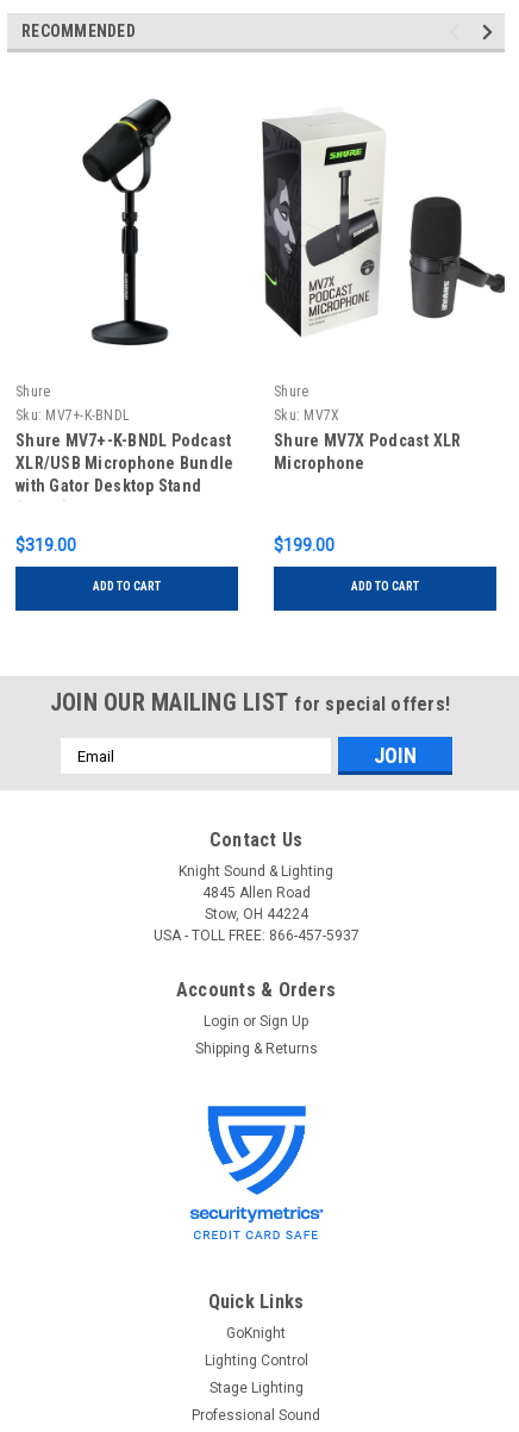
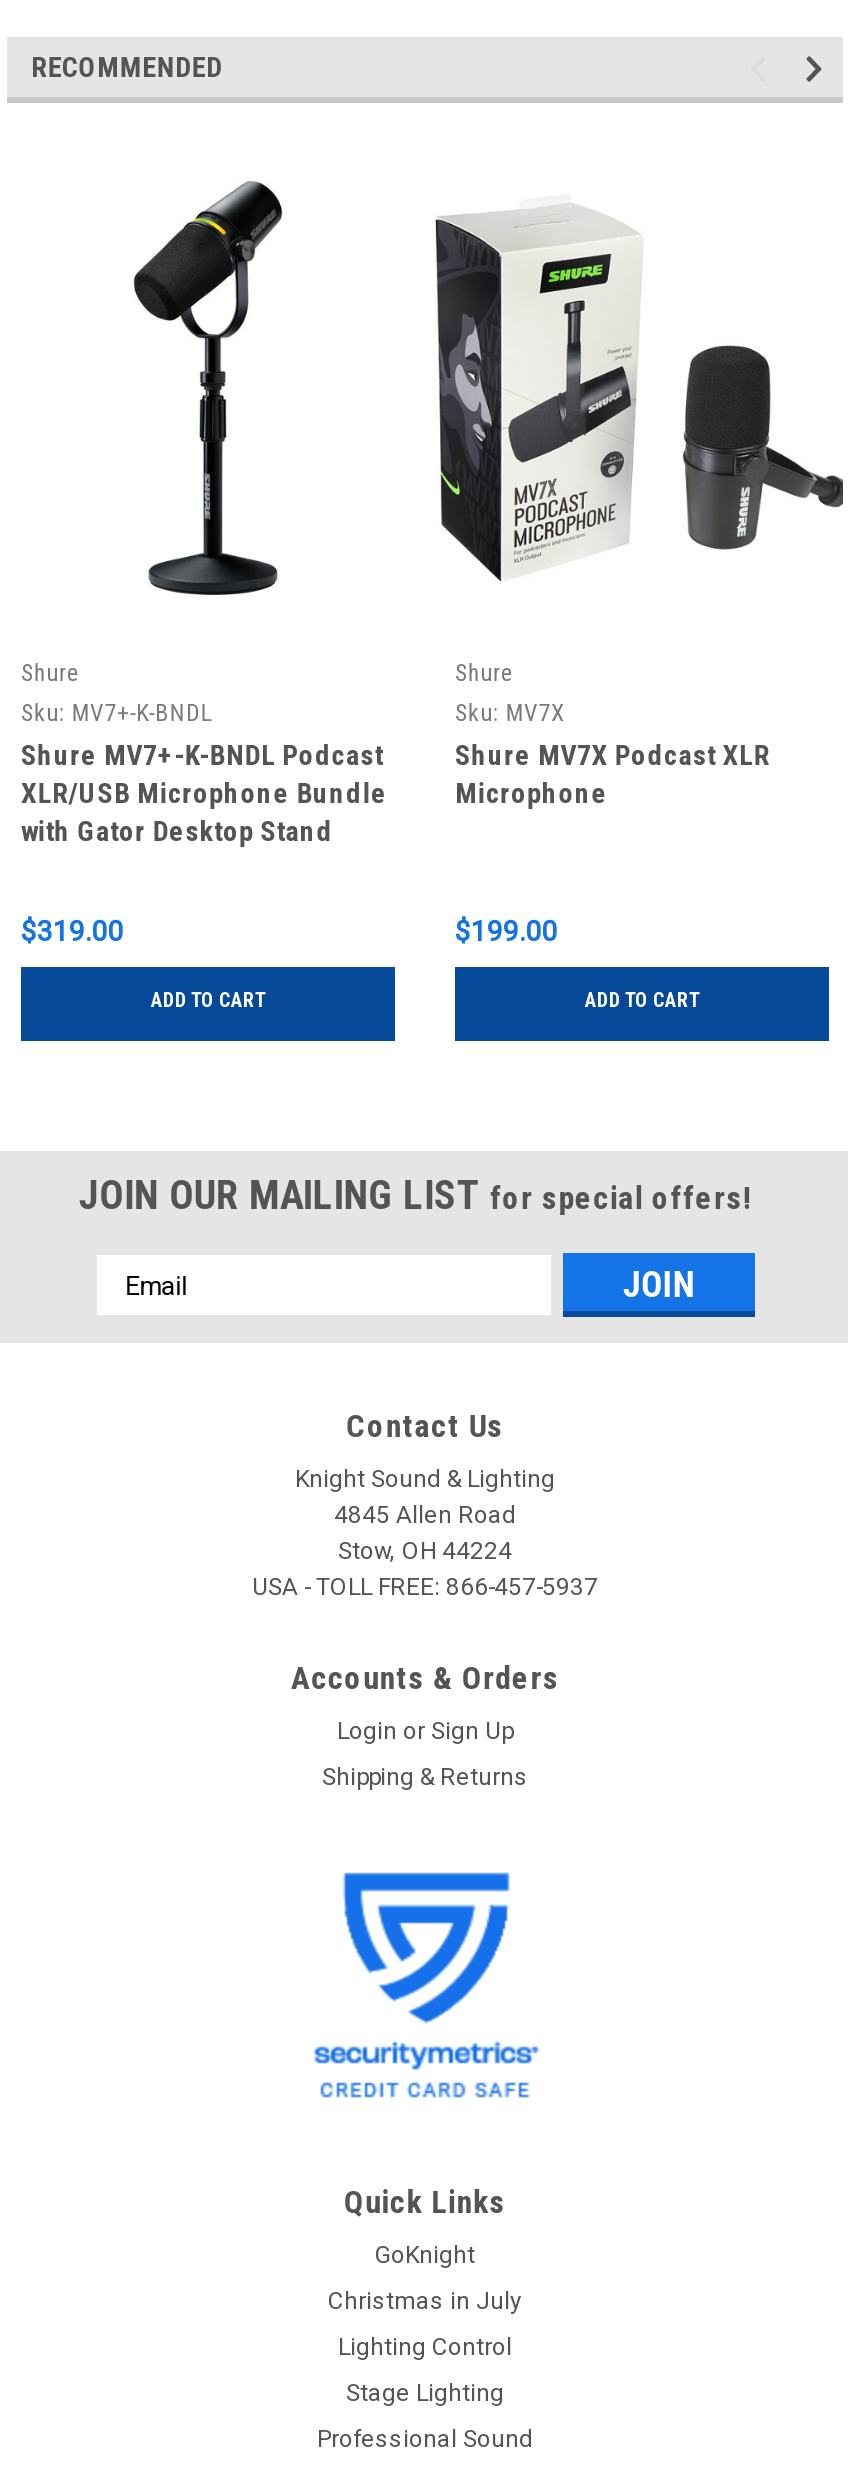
+ Christmas in July
